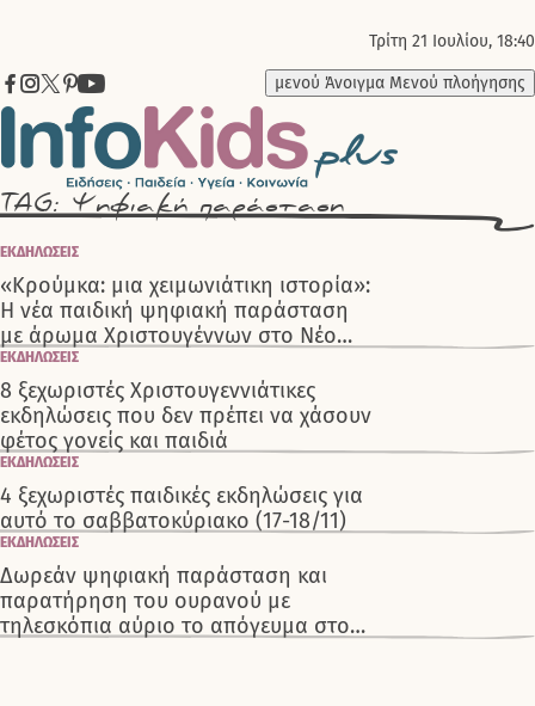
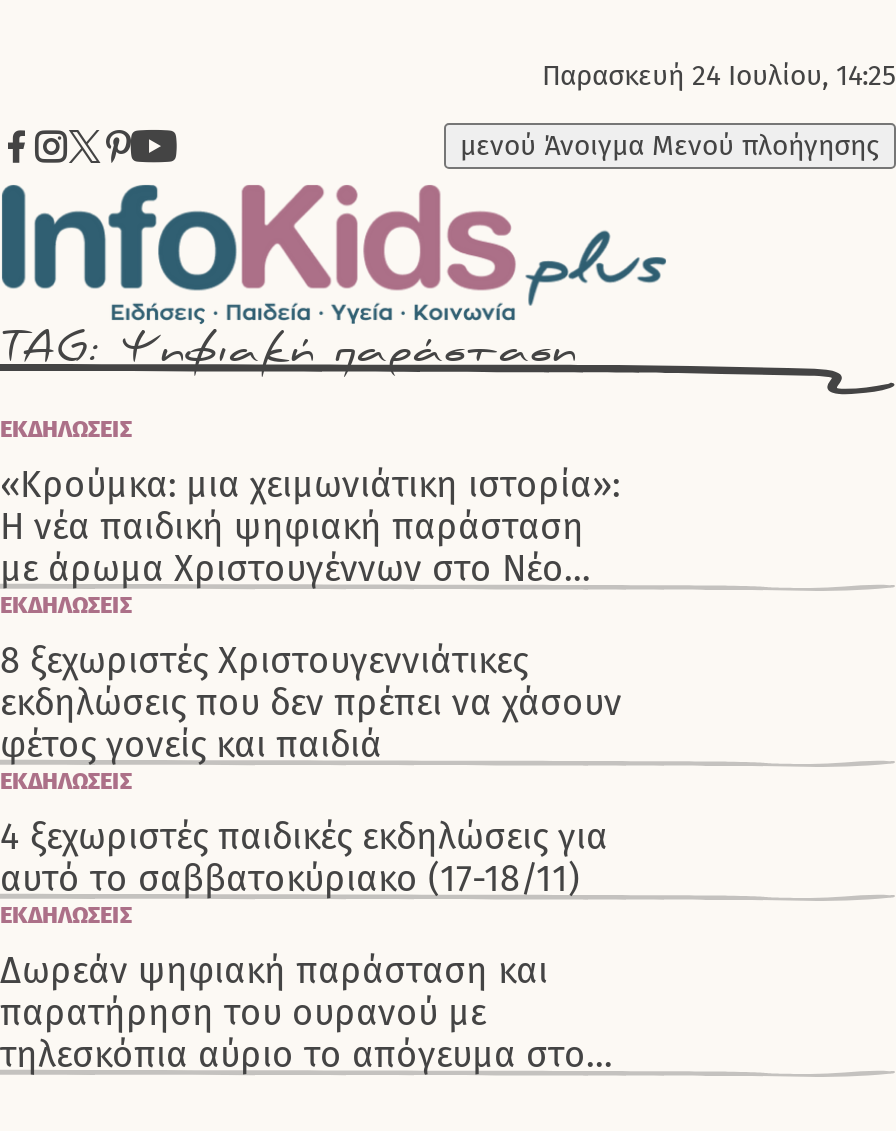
- Τρίτη 21 Ιουλίου, 18:40
+ Παρασκευή 24 Ιουλίου, 14:25
